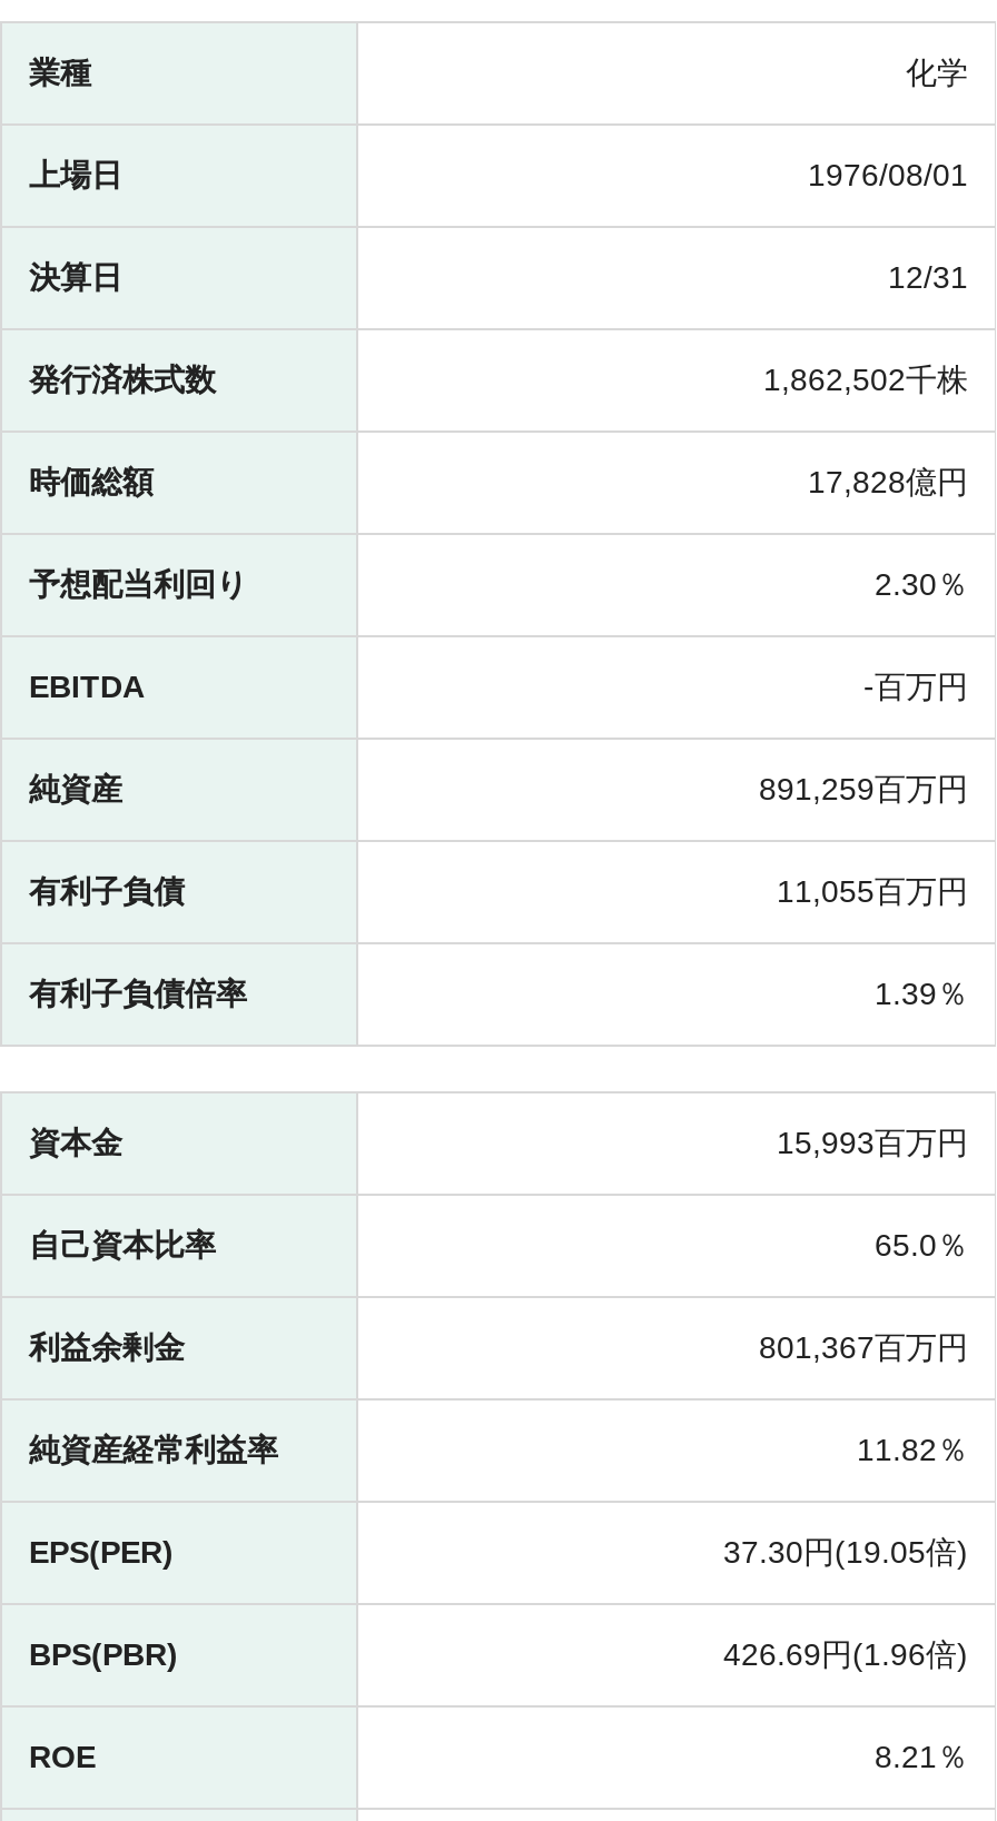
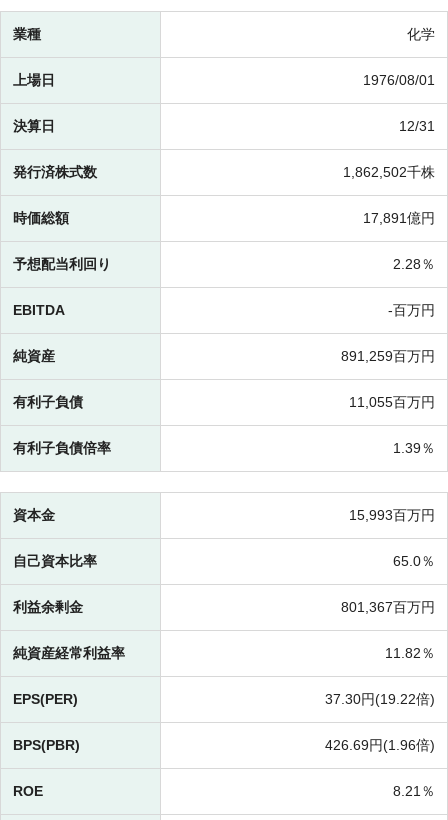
- 17,828億円
+ 17,891億円

- 2.30％
+ 2.28％

- 37.30円(19.05倍)
+ 37.30円(19.22倍)
